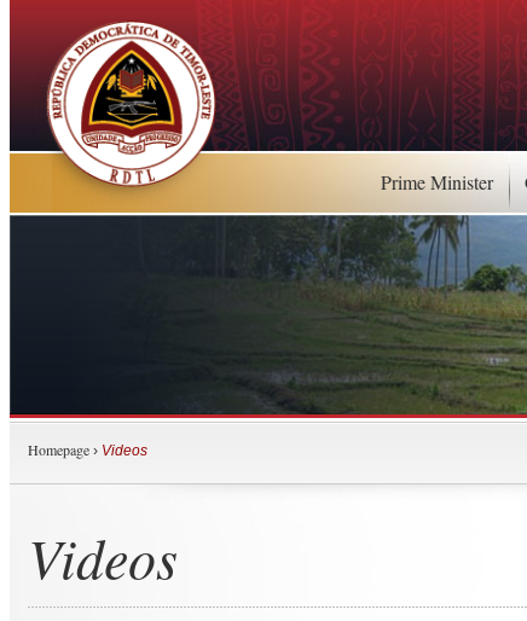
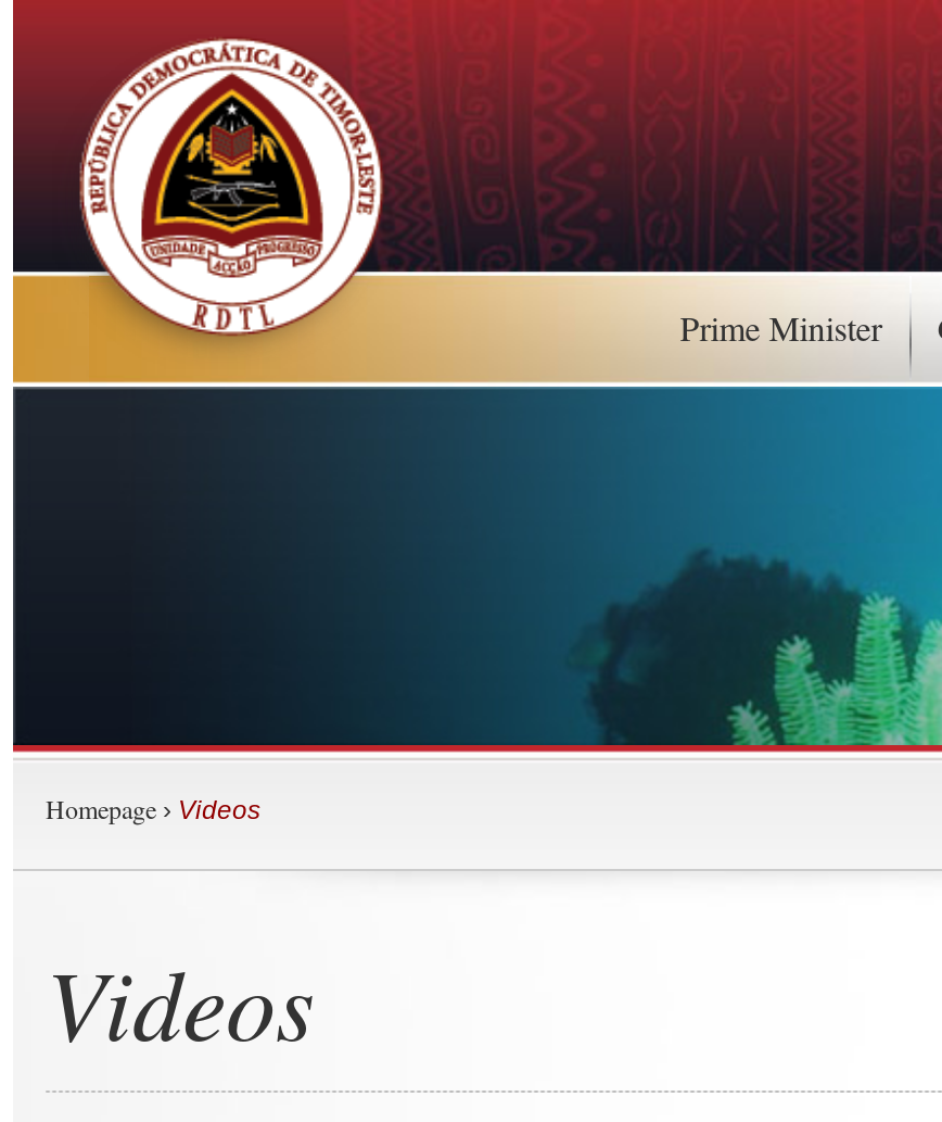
- [image]
+ [image]
